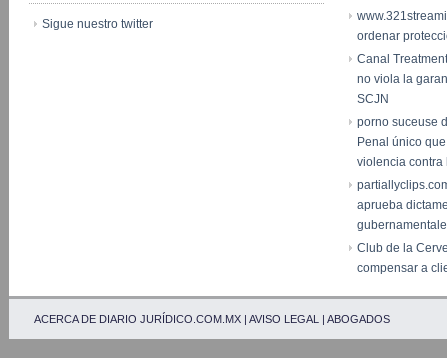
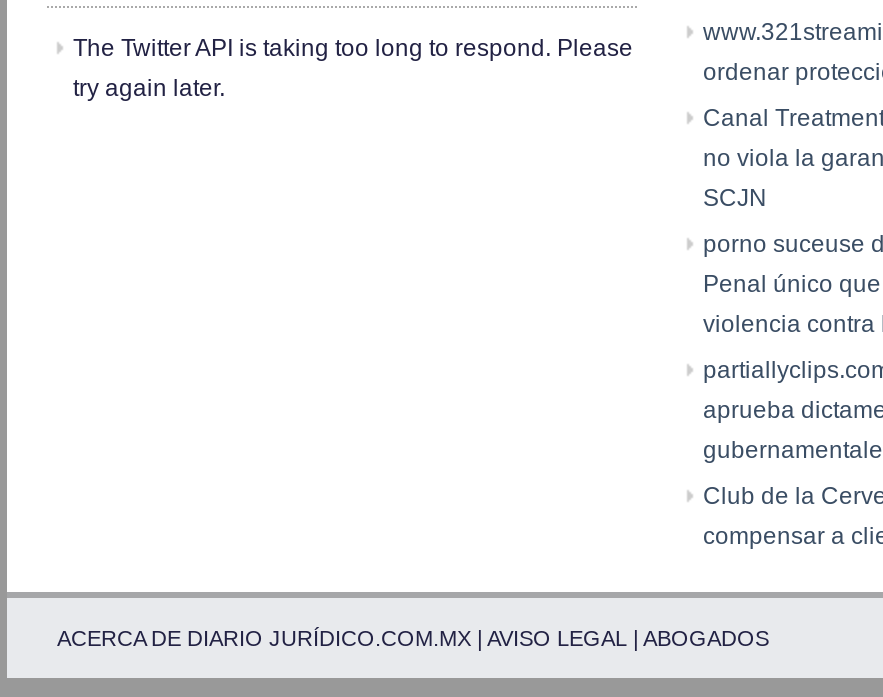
- Sigue nuestro twitter
+ The Twitter API is taking too long to respond. Please
+ try again later.
